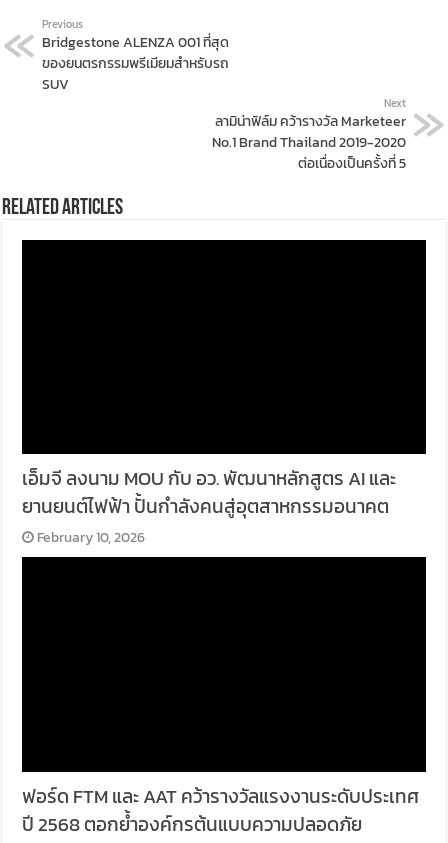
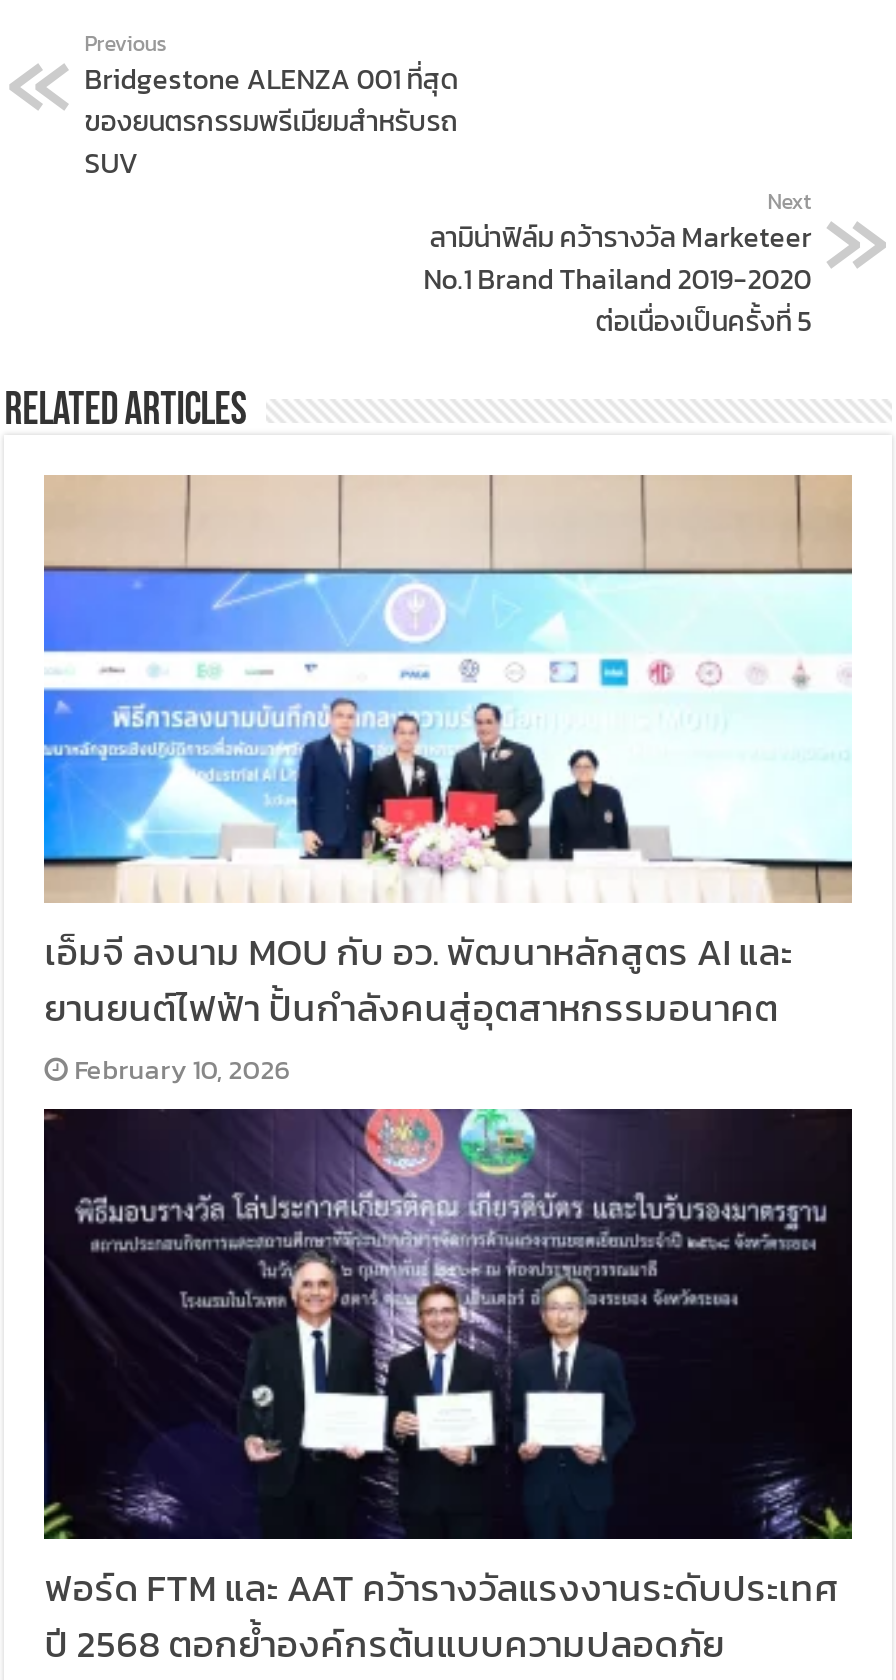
+ [image]

+ [image]
